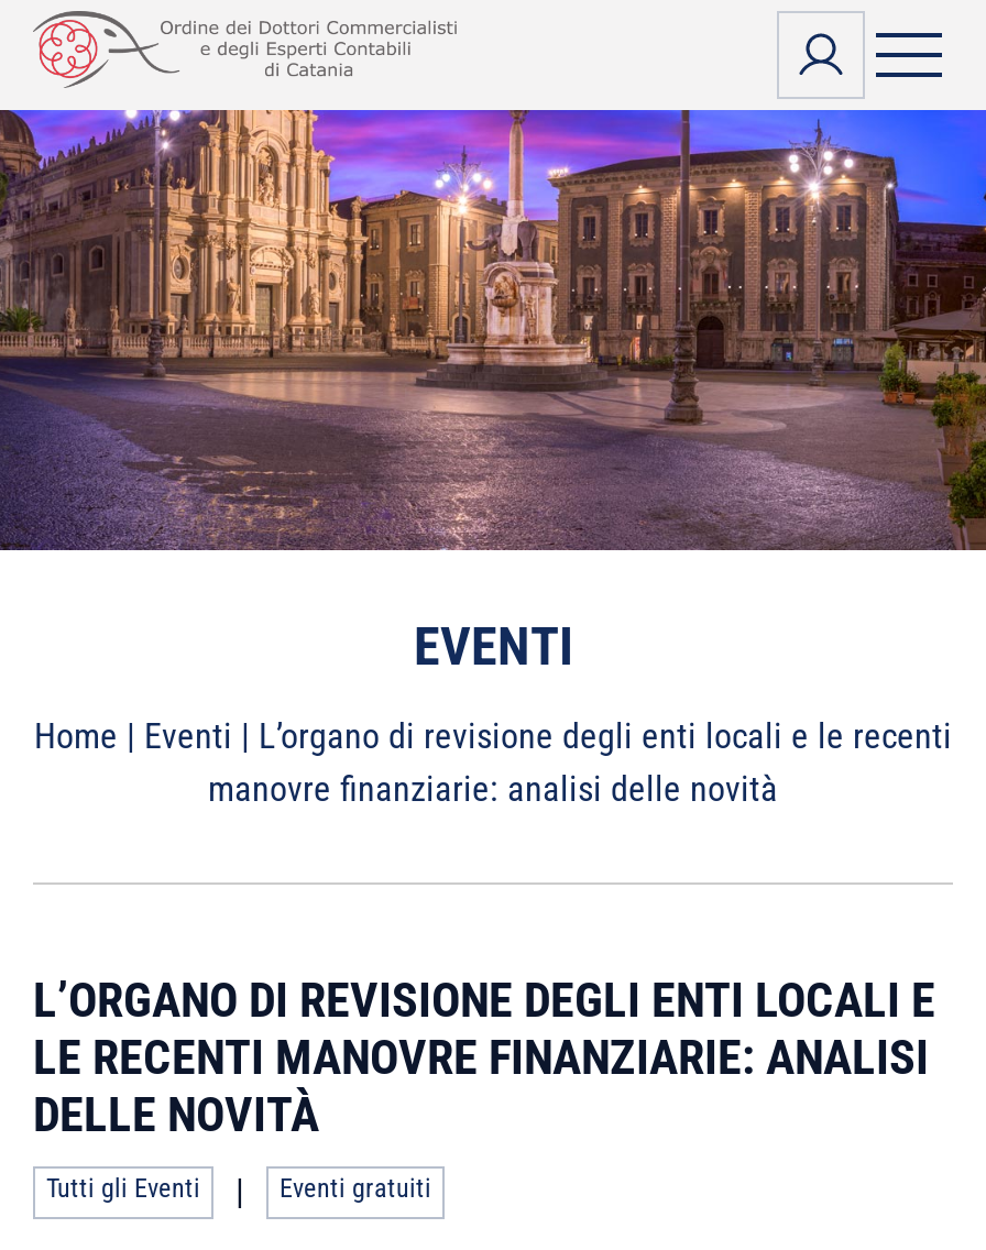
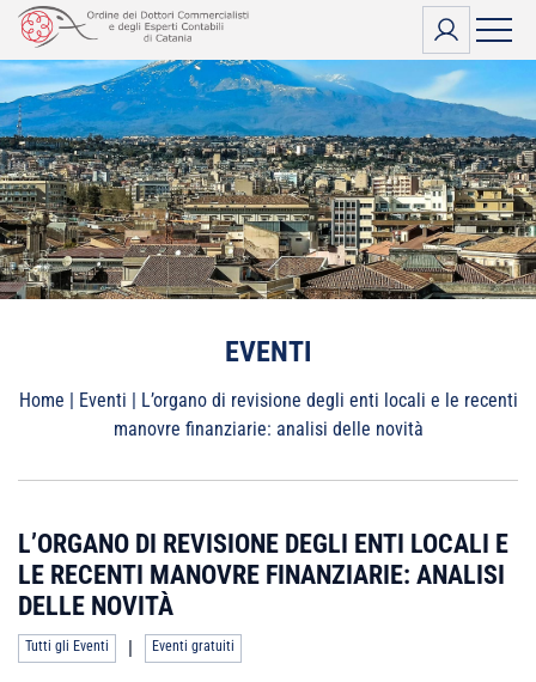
- [image]
+ [image]
